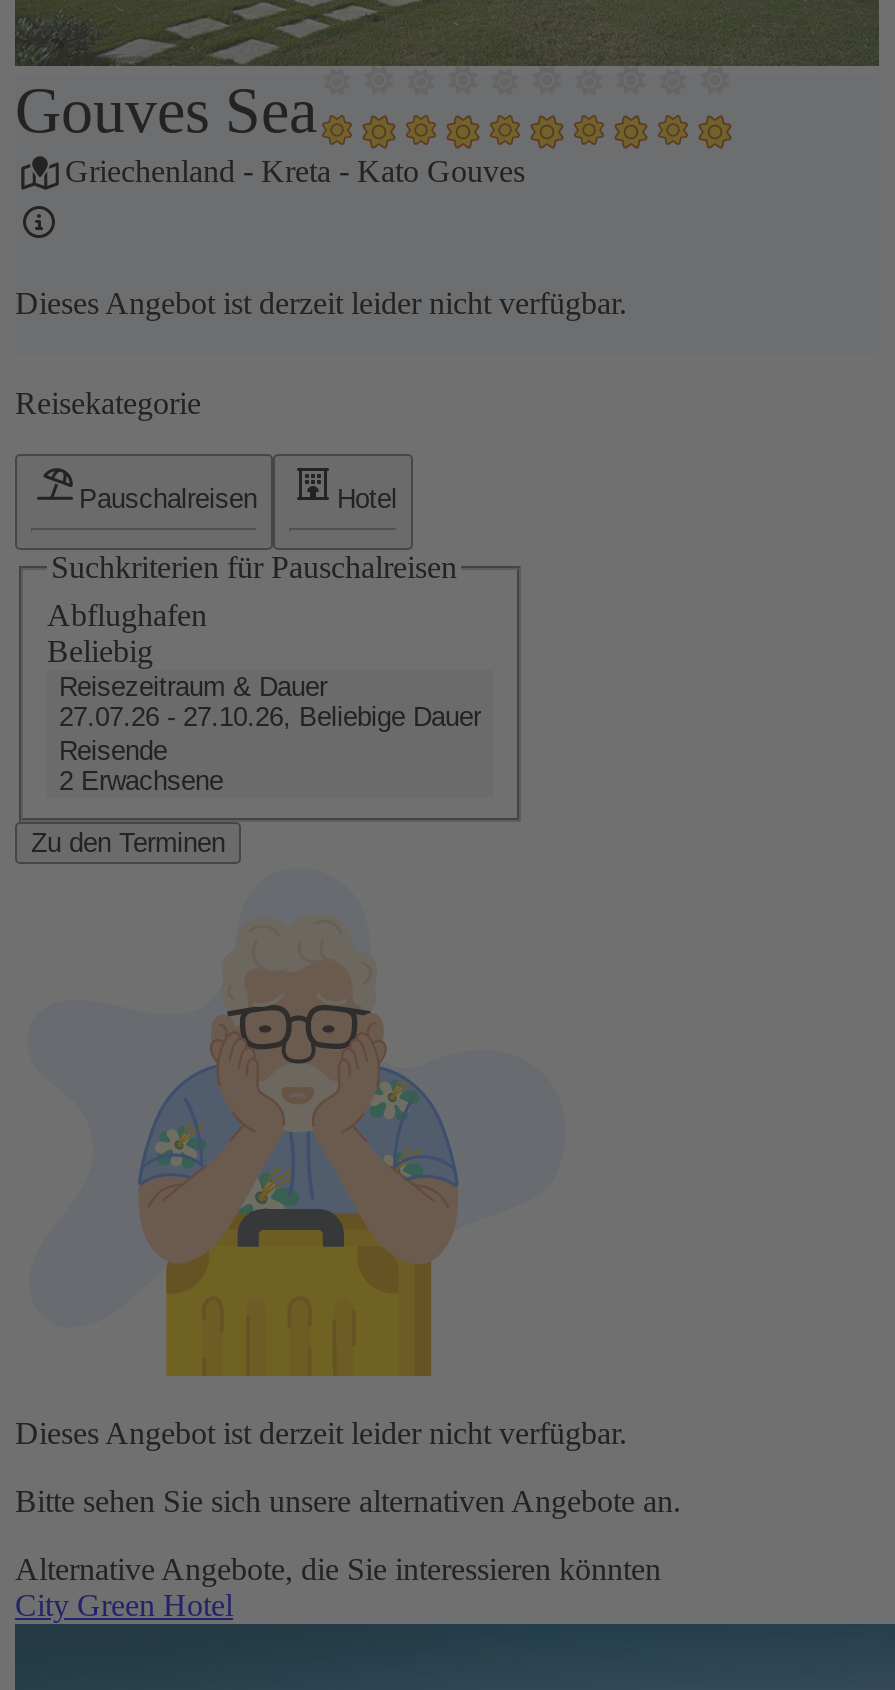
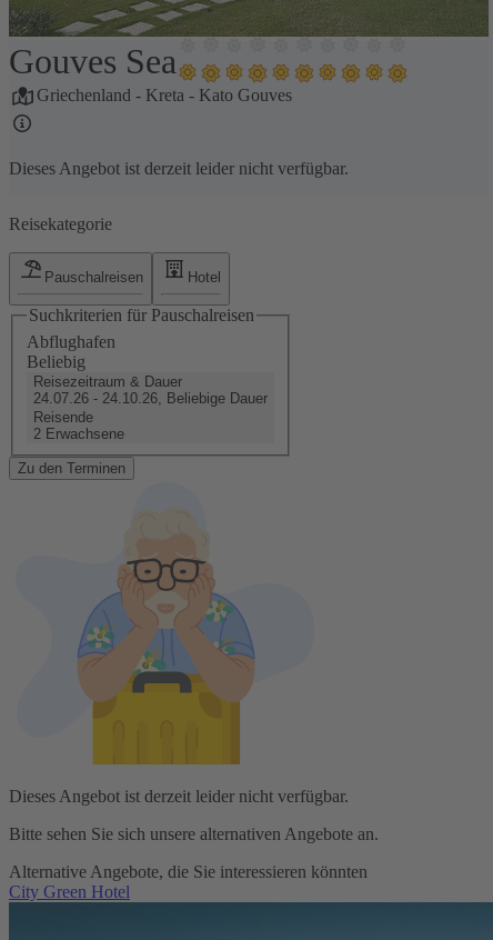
- 27.07.26 - 27.10.26, Beliebige Dauer
+ 24.07.26 - 24.10.26, Beliebige Dauer
